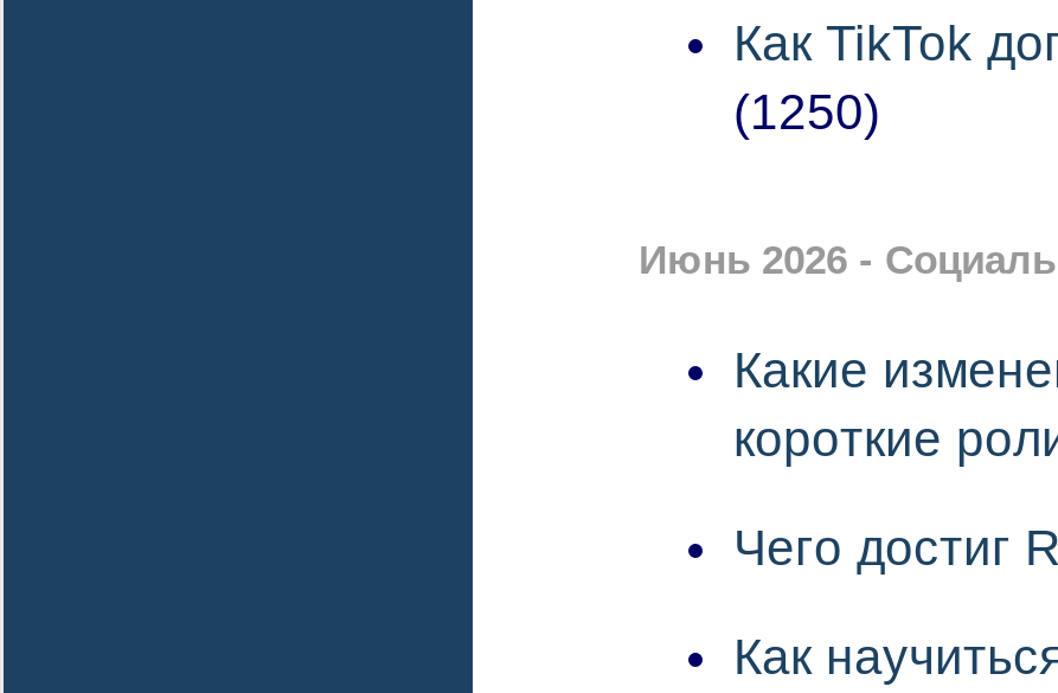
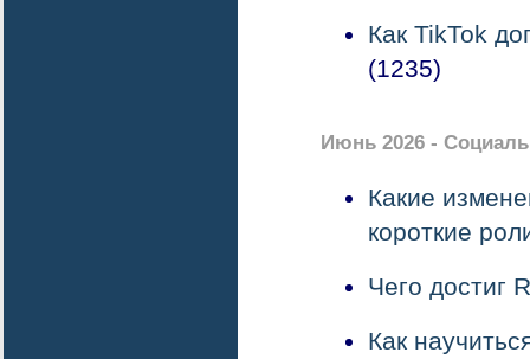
- (1250)
+ (1235)
